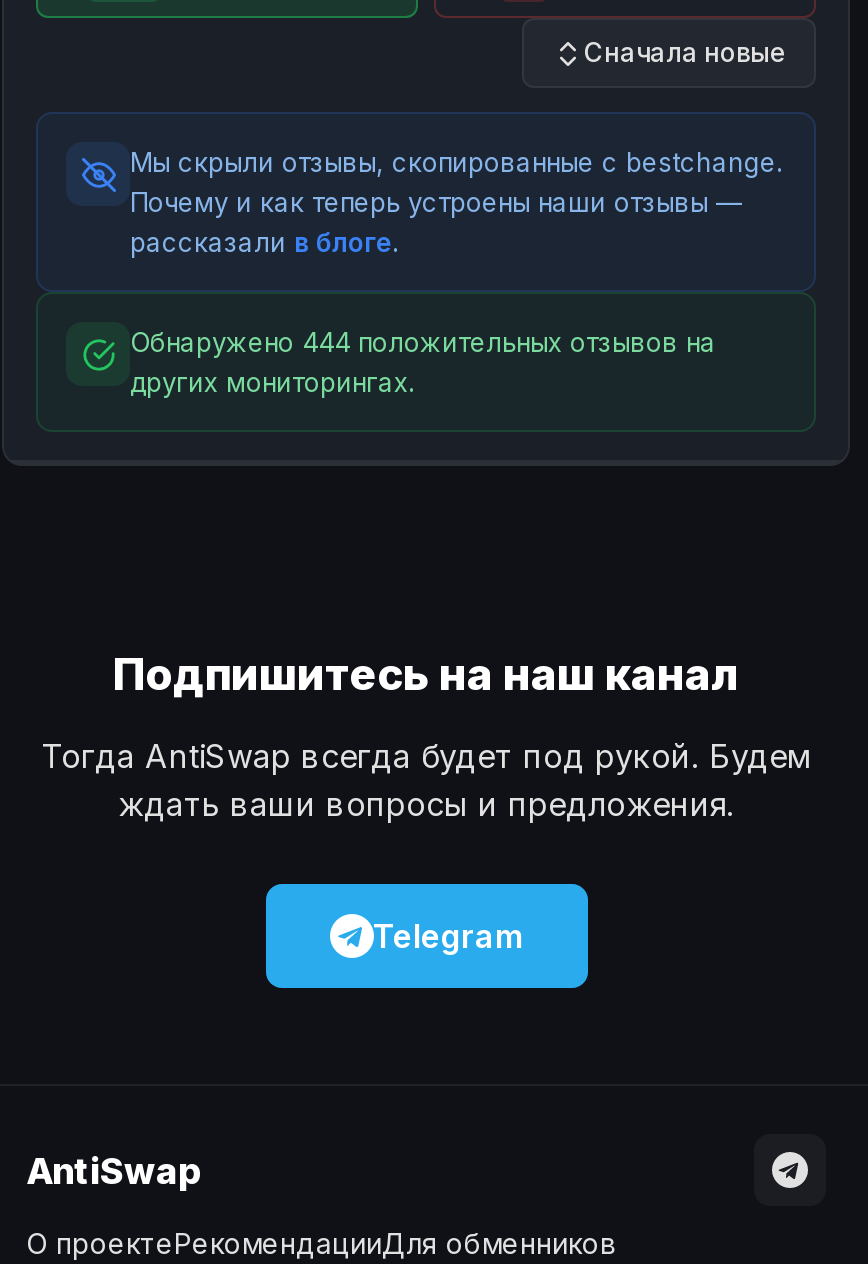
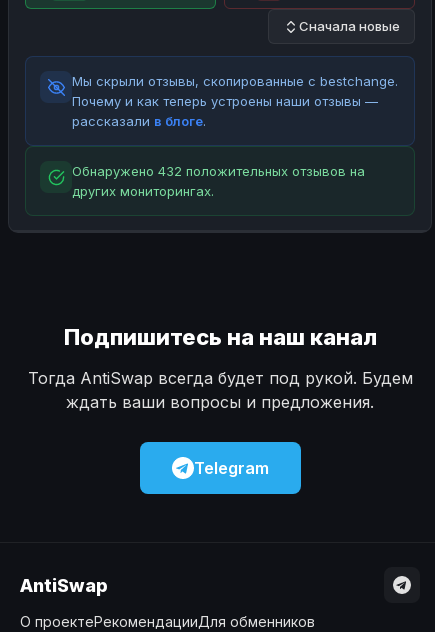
- Обнаружено 444 положительных отзывов на
+ Обнаружено 432 положительных отзывов на
